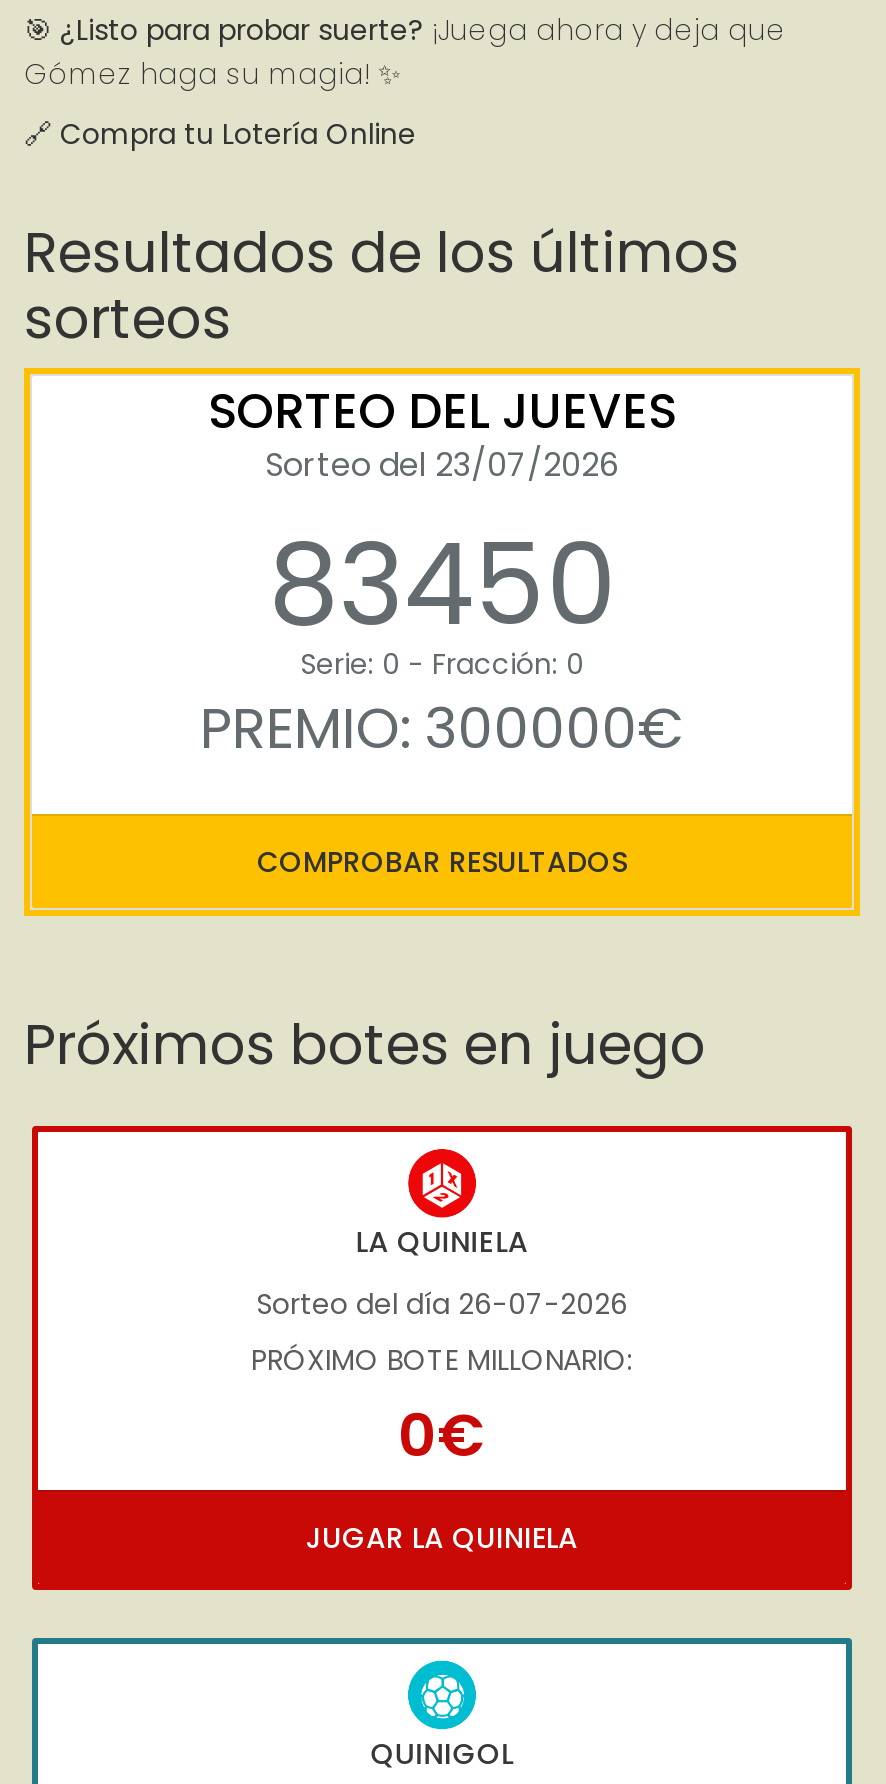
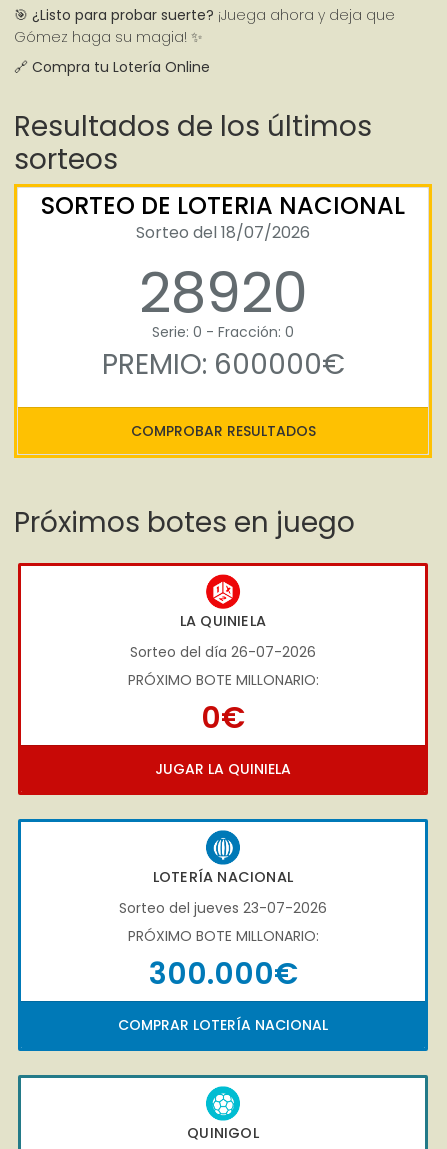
- SORTEO DEL JUEVES
- Sorteo del 23/07/2026
- 83450
+ SORTEO DE LOTERIA NACIONAL
+ Sorteo del 18/07/2026
+ 28920

- PREMIO: 300000€
+ PREMIO: 600000€

+ [image]
+ LOTERÍA NACIONAL
+ Sorteo del jueves 23-07-2026
+ PRÓXIMO BOTE MILLONARIO:
+ 300.000€
+ COMPRAR LOTERÍA NACIONAL
